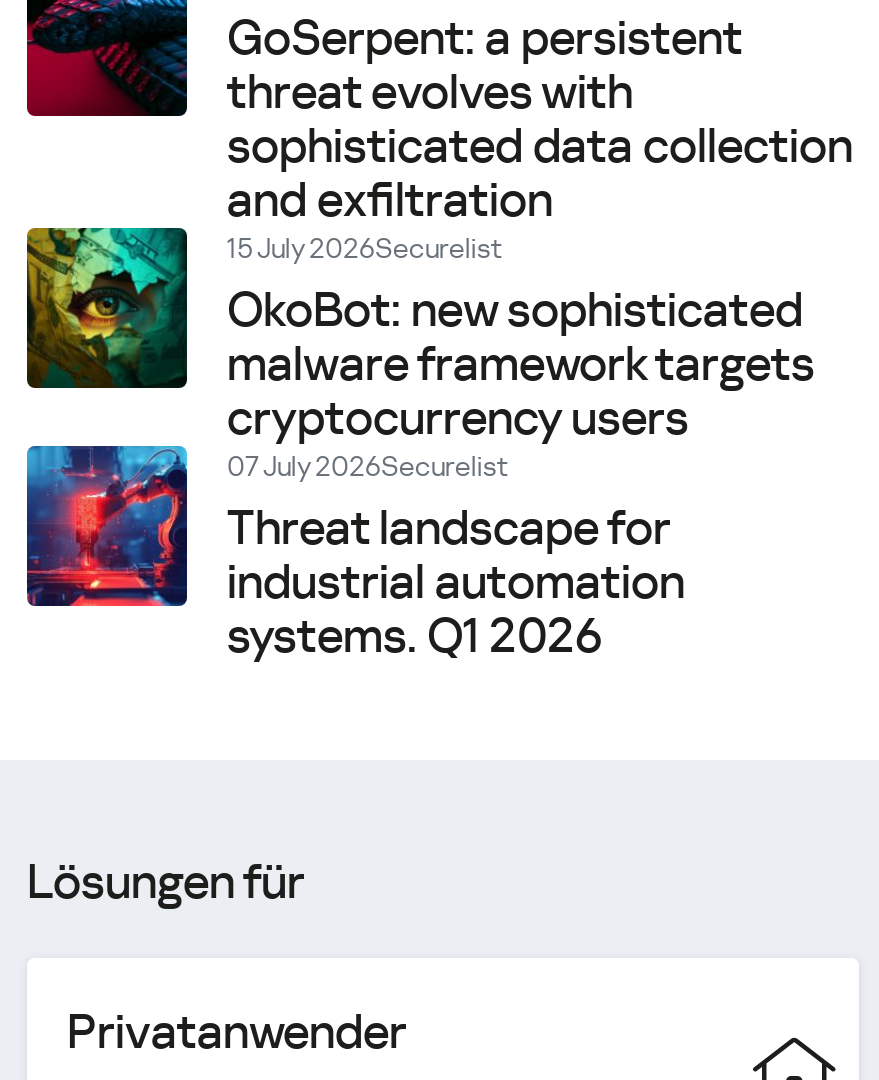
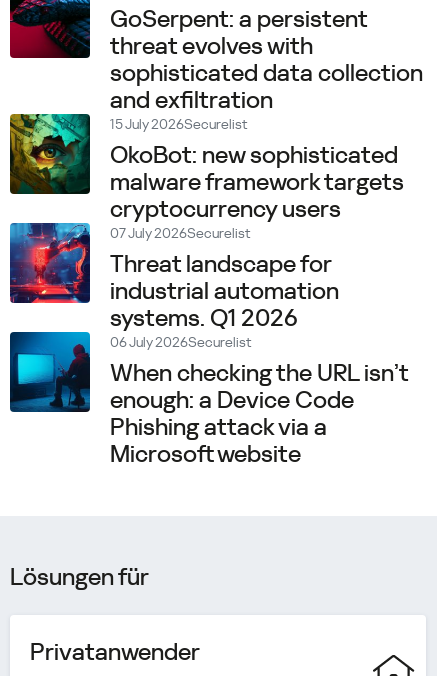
+ [image]
+ 06 July 2026Securelist
+ When checking the URL isn’t
+ enough: a Device Code
+ Phishing attack via a
+ Microsoft website
